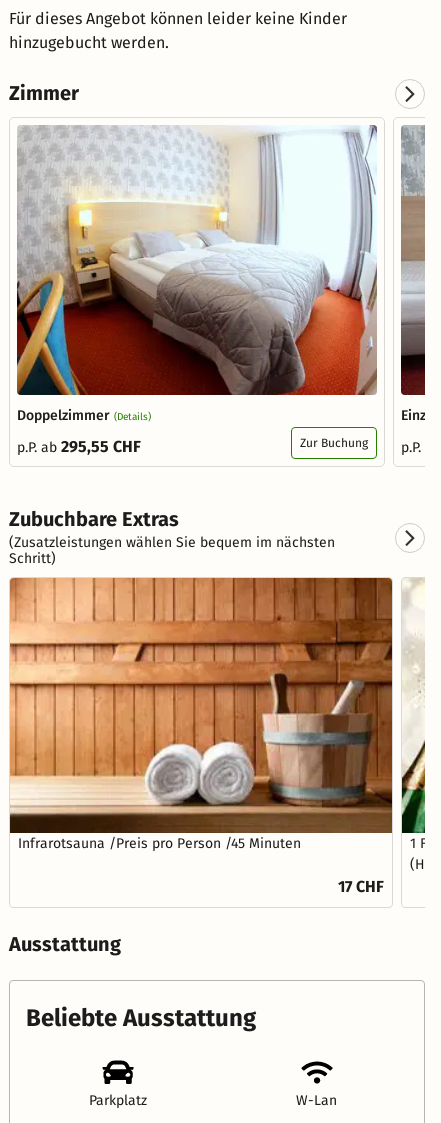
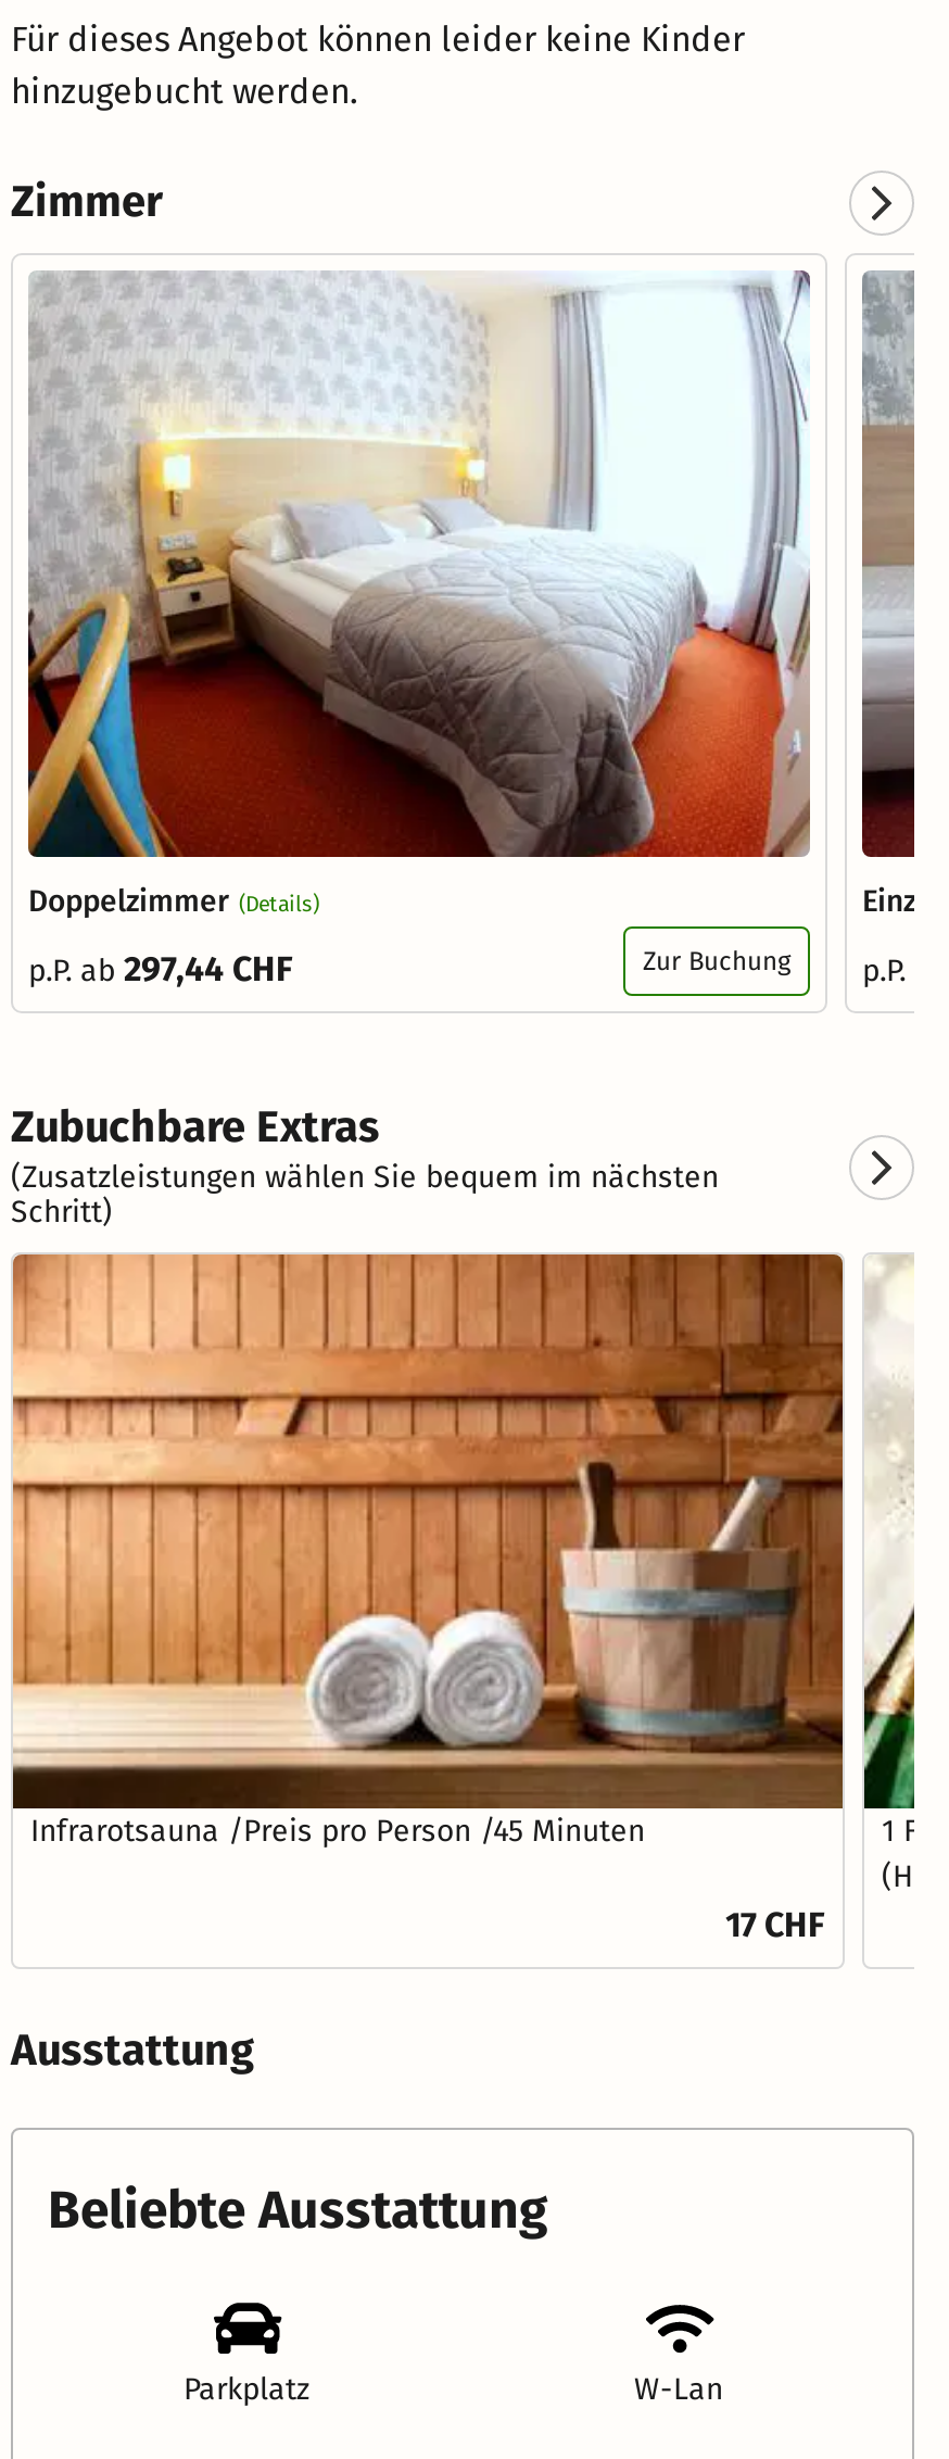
- p.P. ab 295,55 CHF
+ p.P. ab 297,44 CHF
